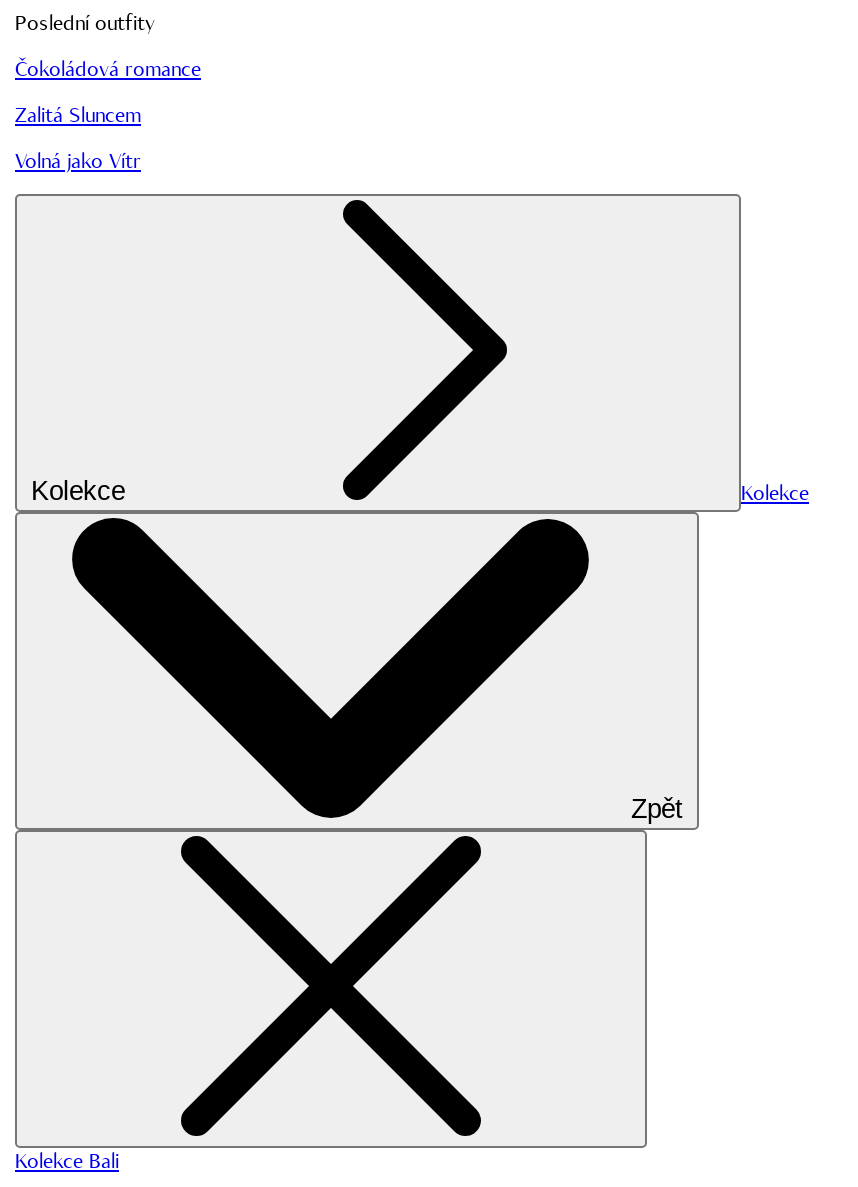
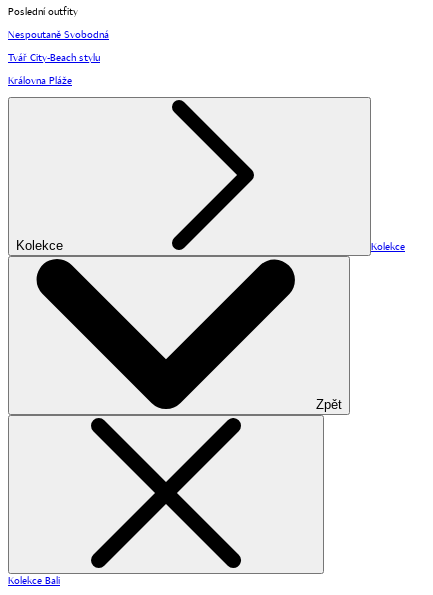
- Čokoládová romance
+ Nespoutaně Svobodná

- Zalitá Sluncem
+ Tvář City-Beach stylu

- Volná jako Vítr
+ Královna Pláže
